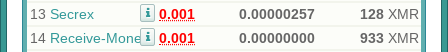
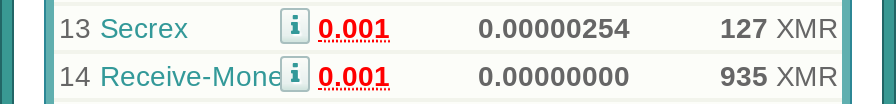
- 0.00000257
+ 0.00000254

- 128 XMR
+ 127 XMR

- 933 XMR
+ 935 XMR
